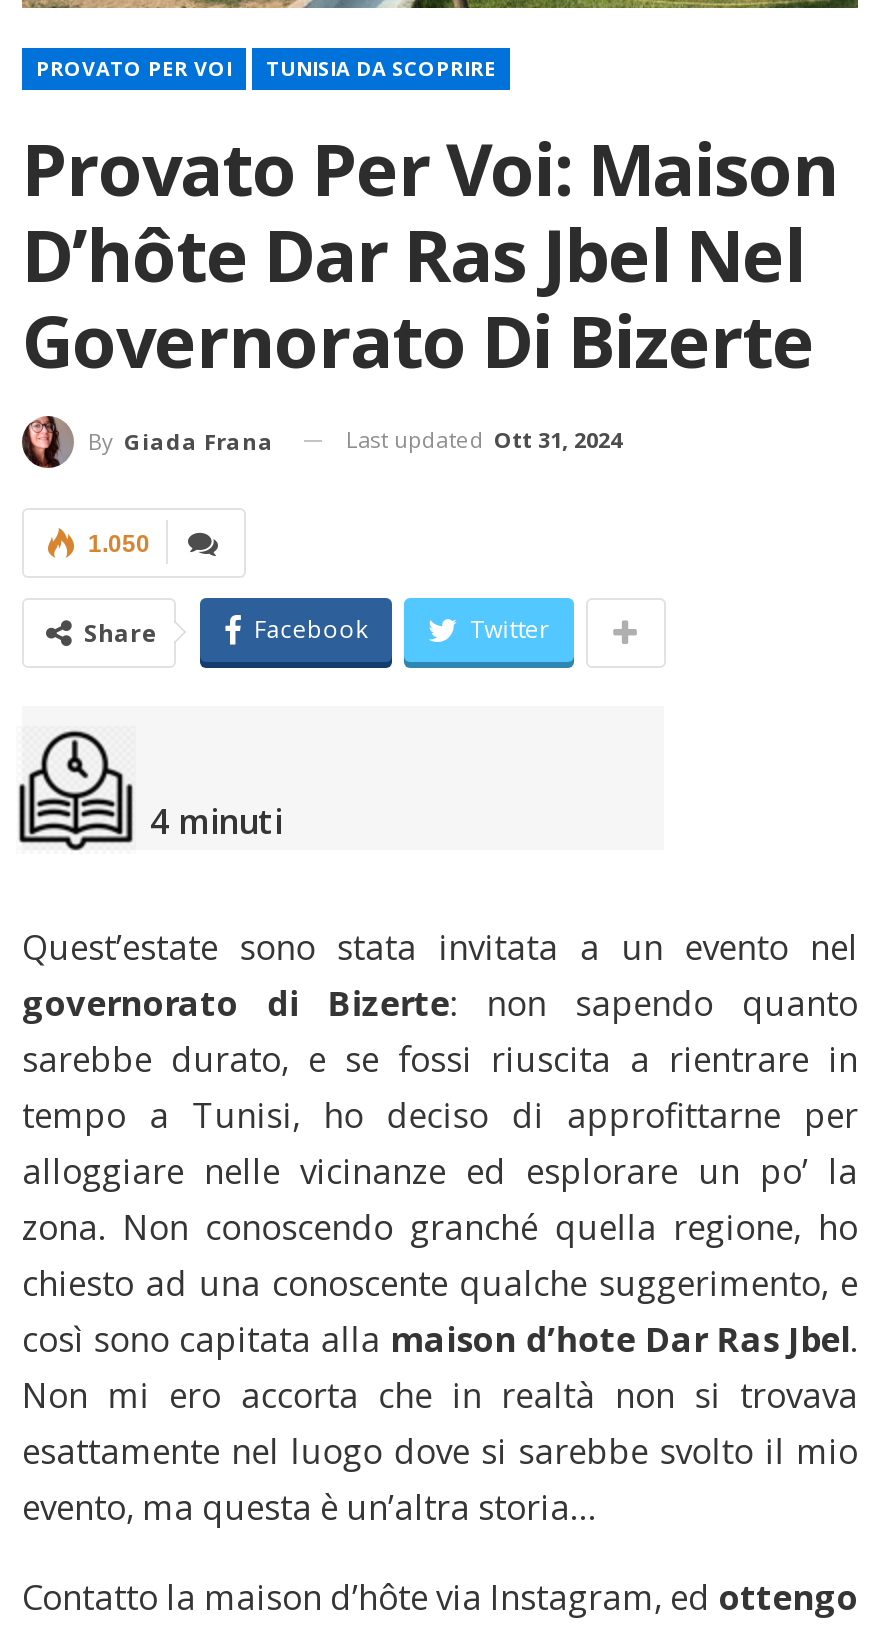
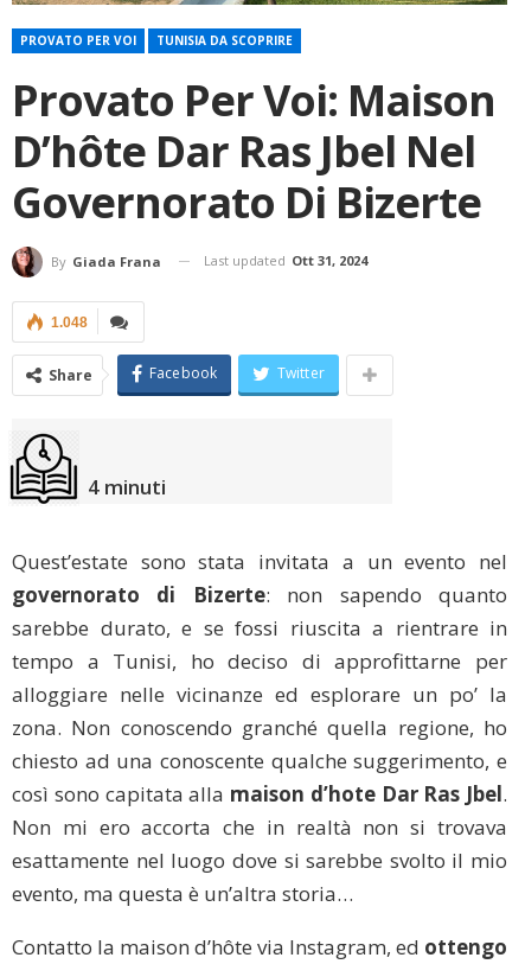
- 1.050
+ 1.048
